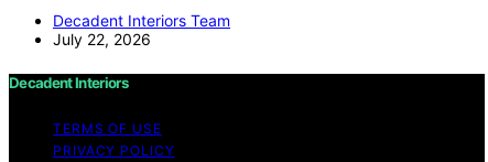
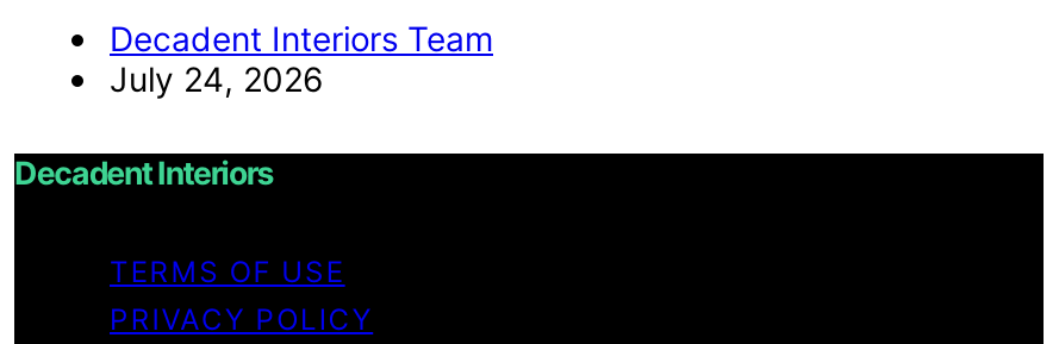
- July 22, 2026
+ July 24, 2026
